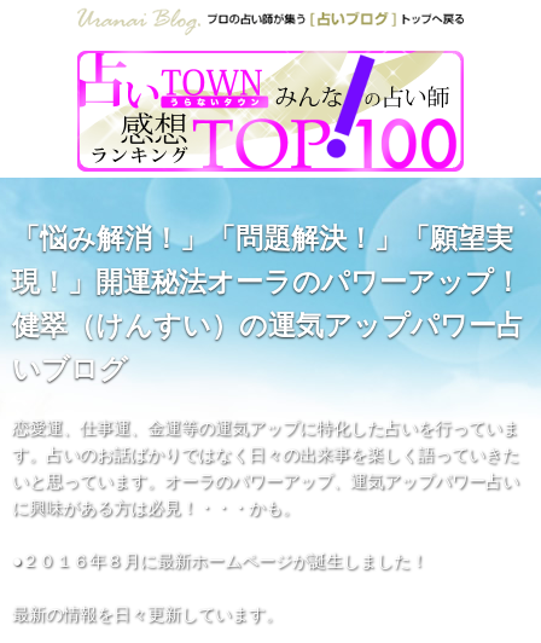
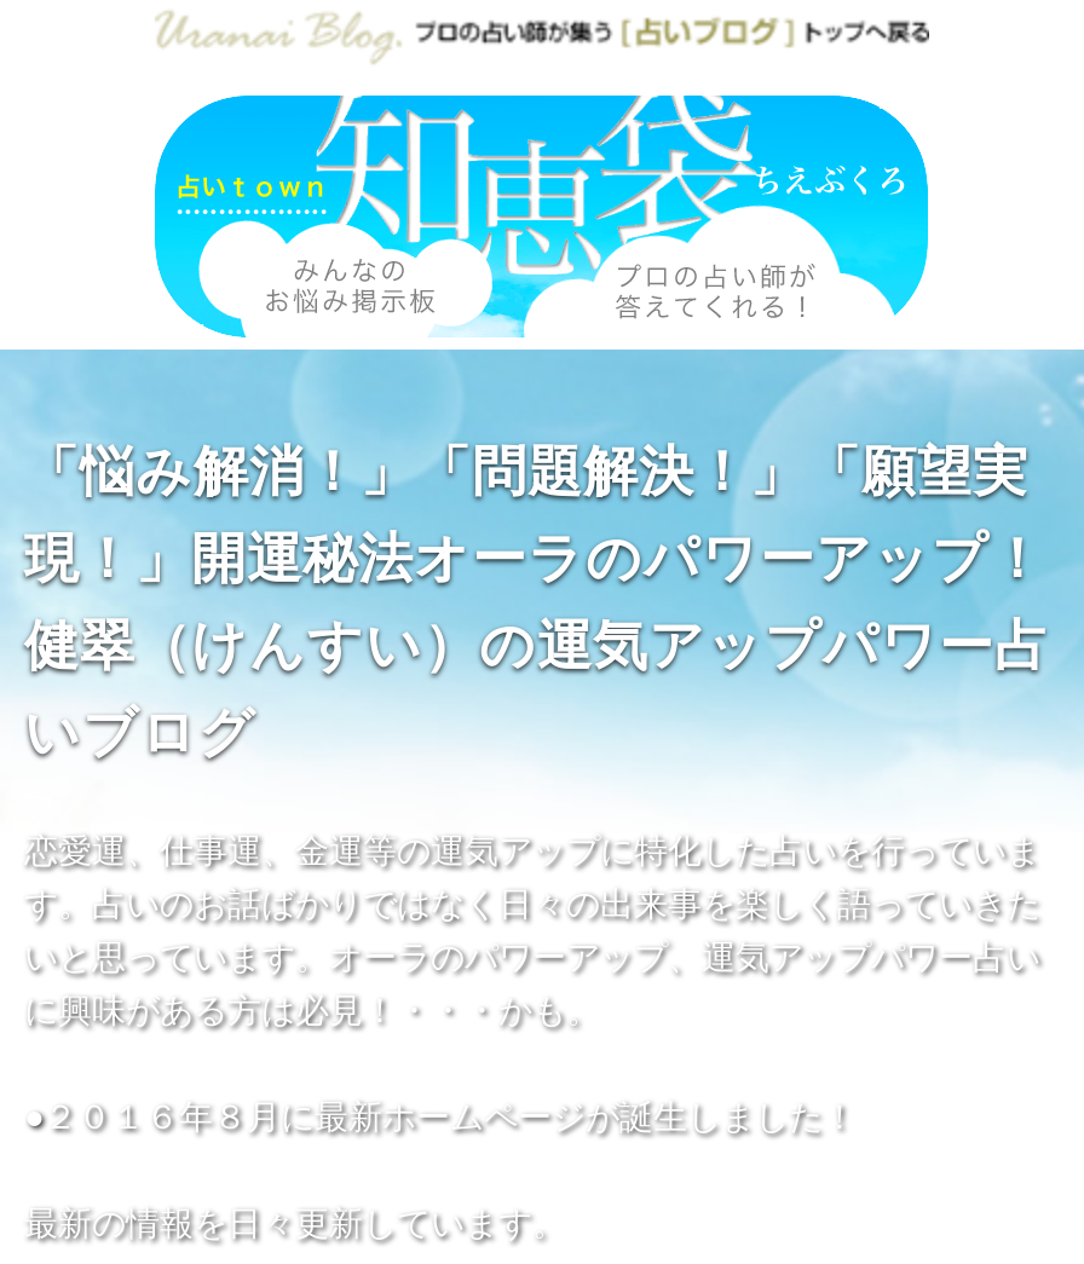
- [image]
+ [image]
